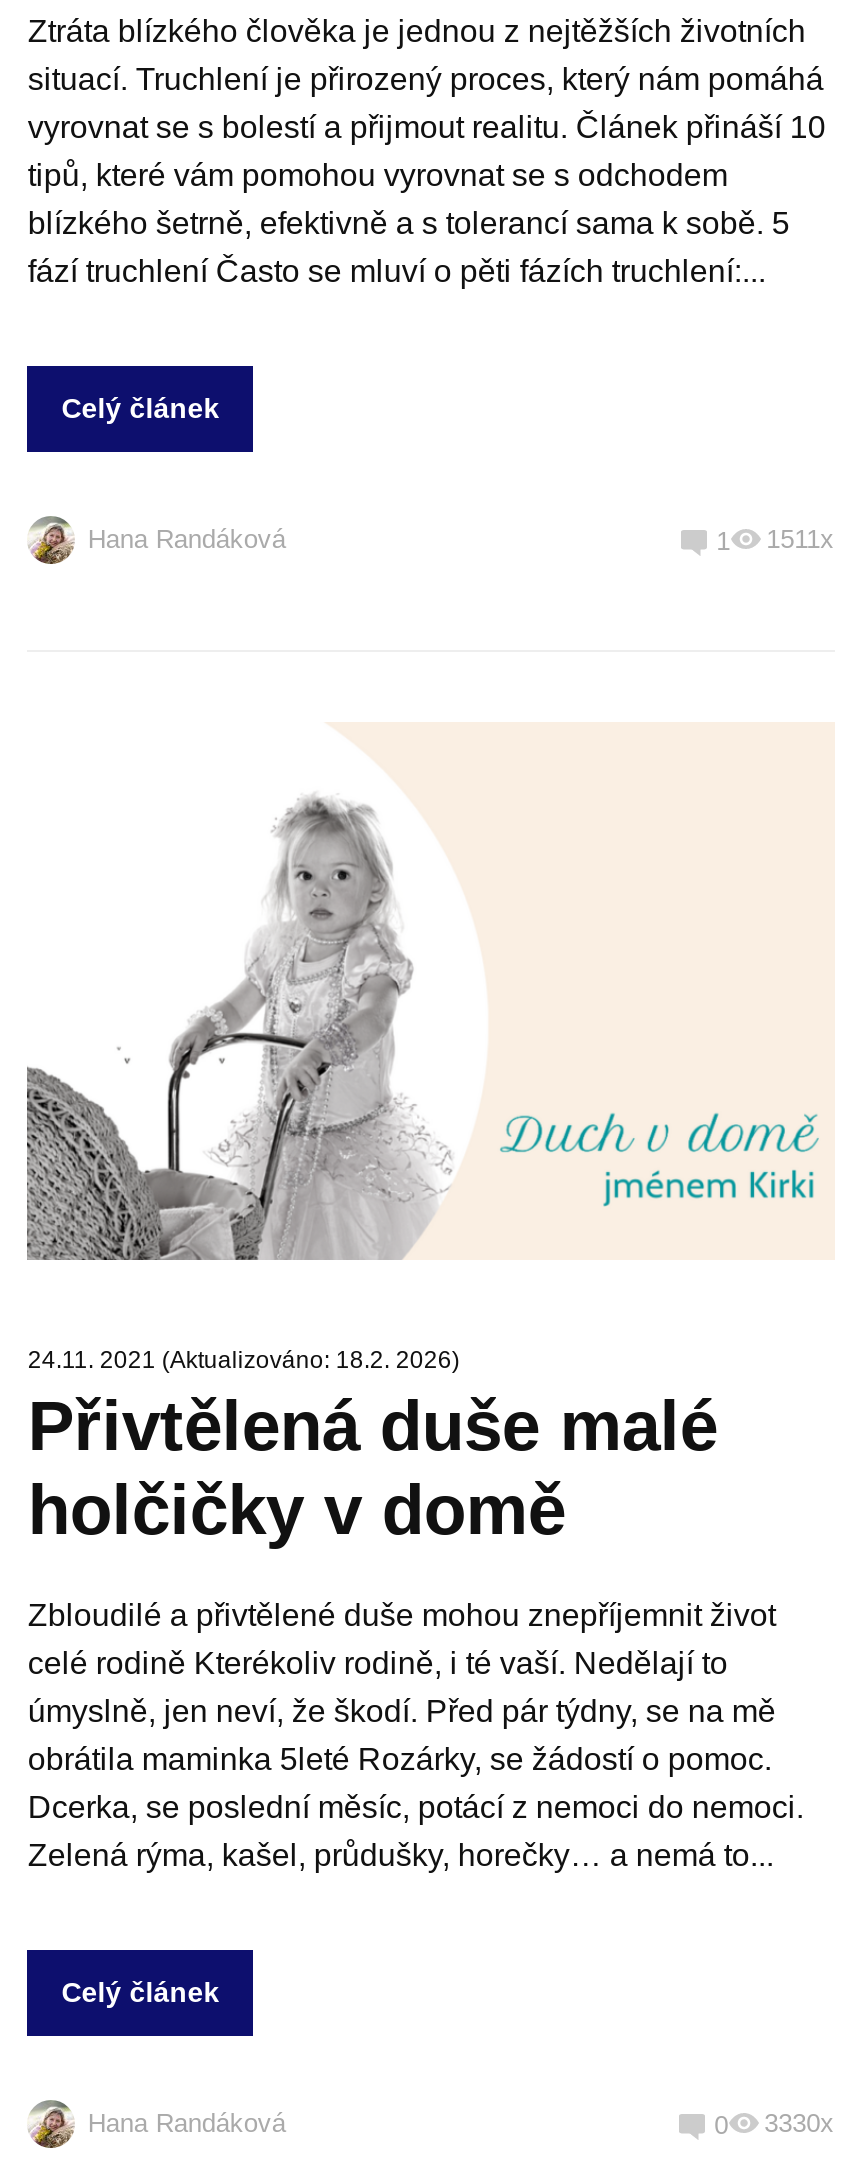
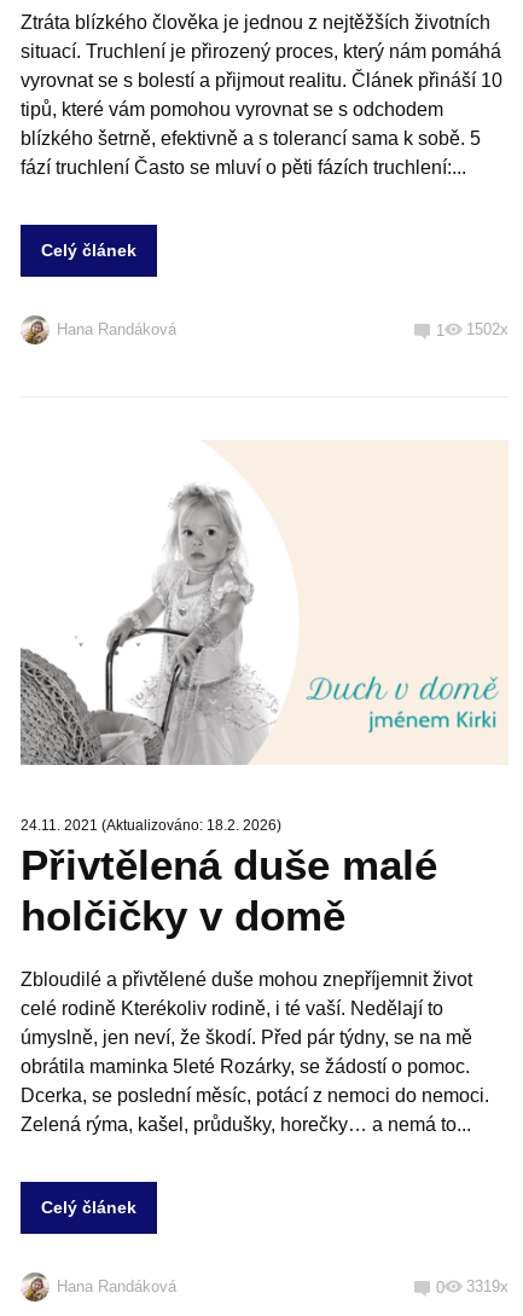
- 1 1511x
+ 1 1502x

- 0 3330x
+ 0 3319x
